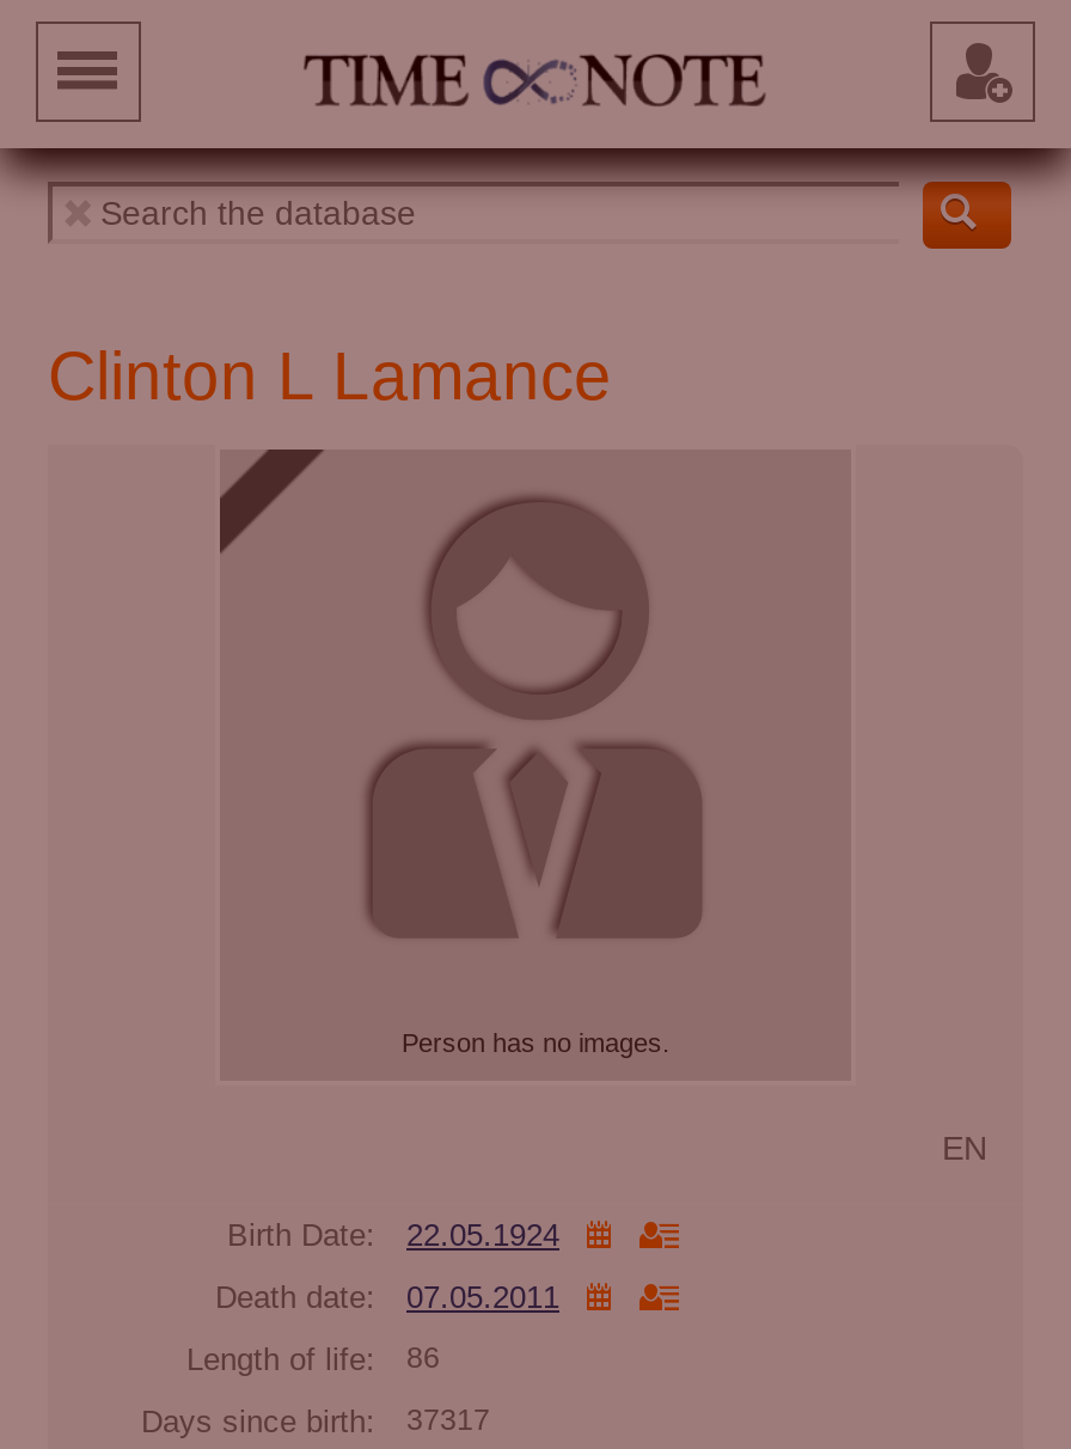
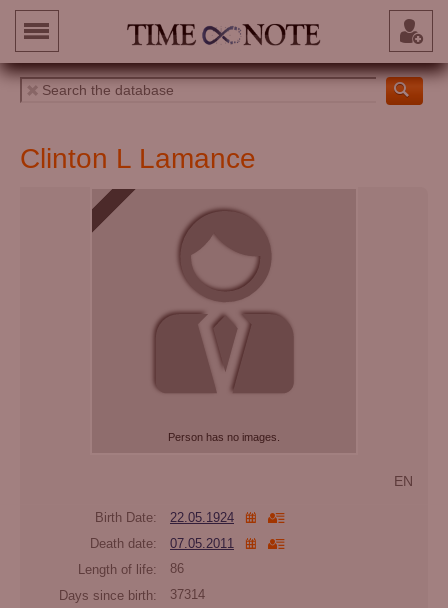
- Days since birth: 37317
+ Days since birth: 37314
